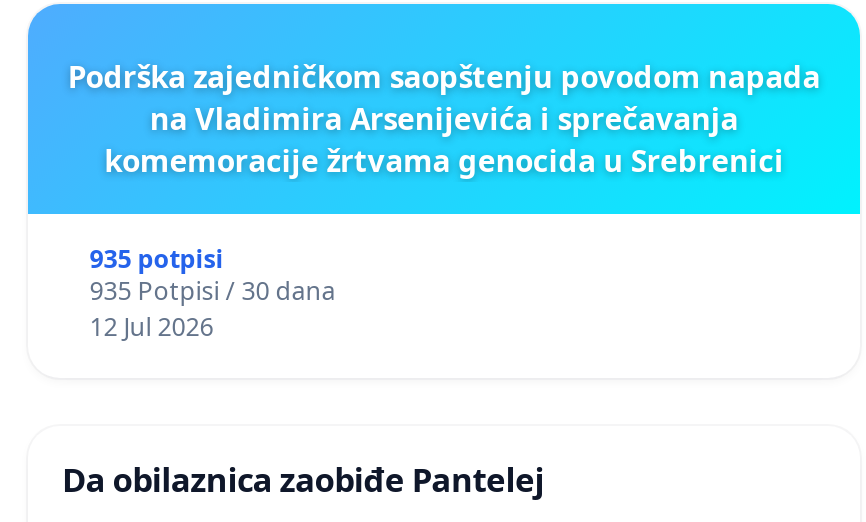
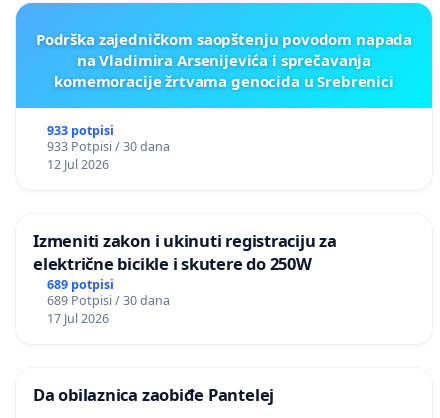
- 935 potpisi
+ 933 potpisi

- 935 Potpisi / 30 dana
+ 933 Potpisi / 30 dana

+ Izmeniti zakon i ukinuti registraciju za
+ električne bicikle i skutere do 250W
+ 689 potpisi
+ 689 Potpisi / 30 dana
+ 17 Jul 2026
